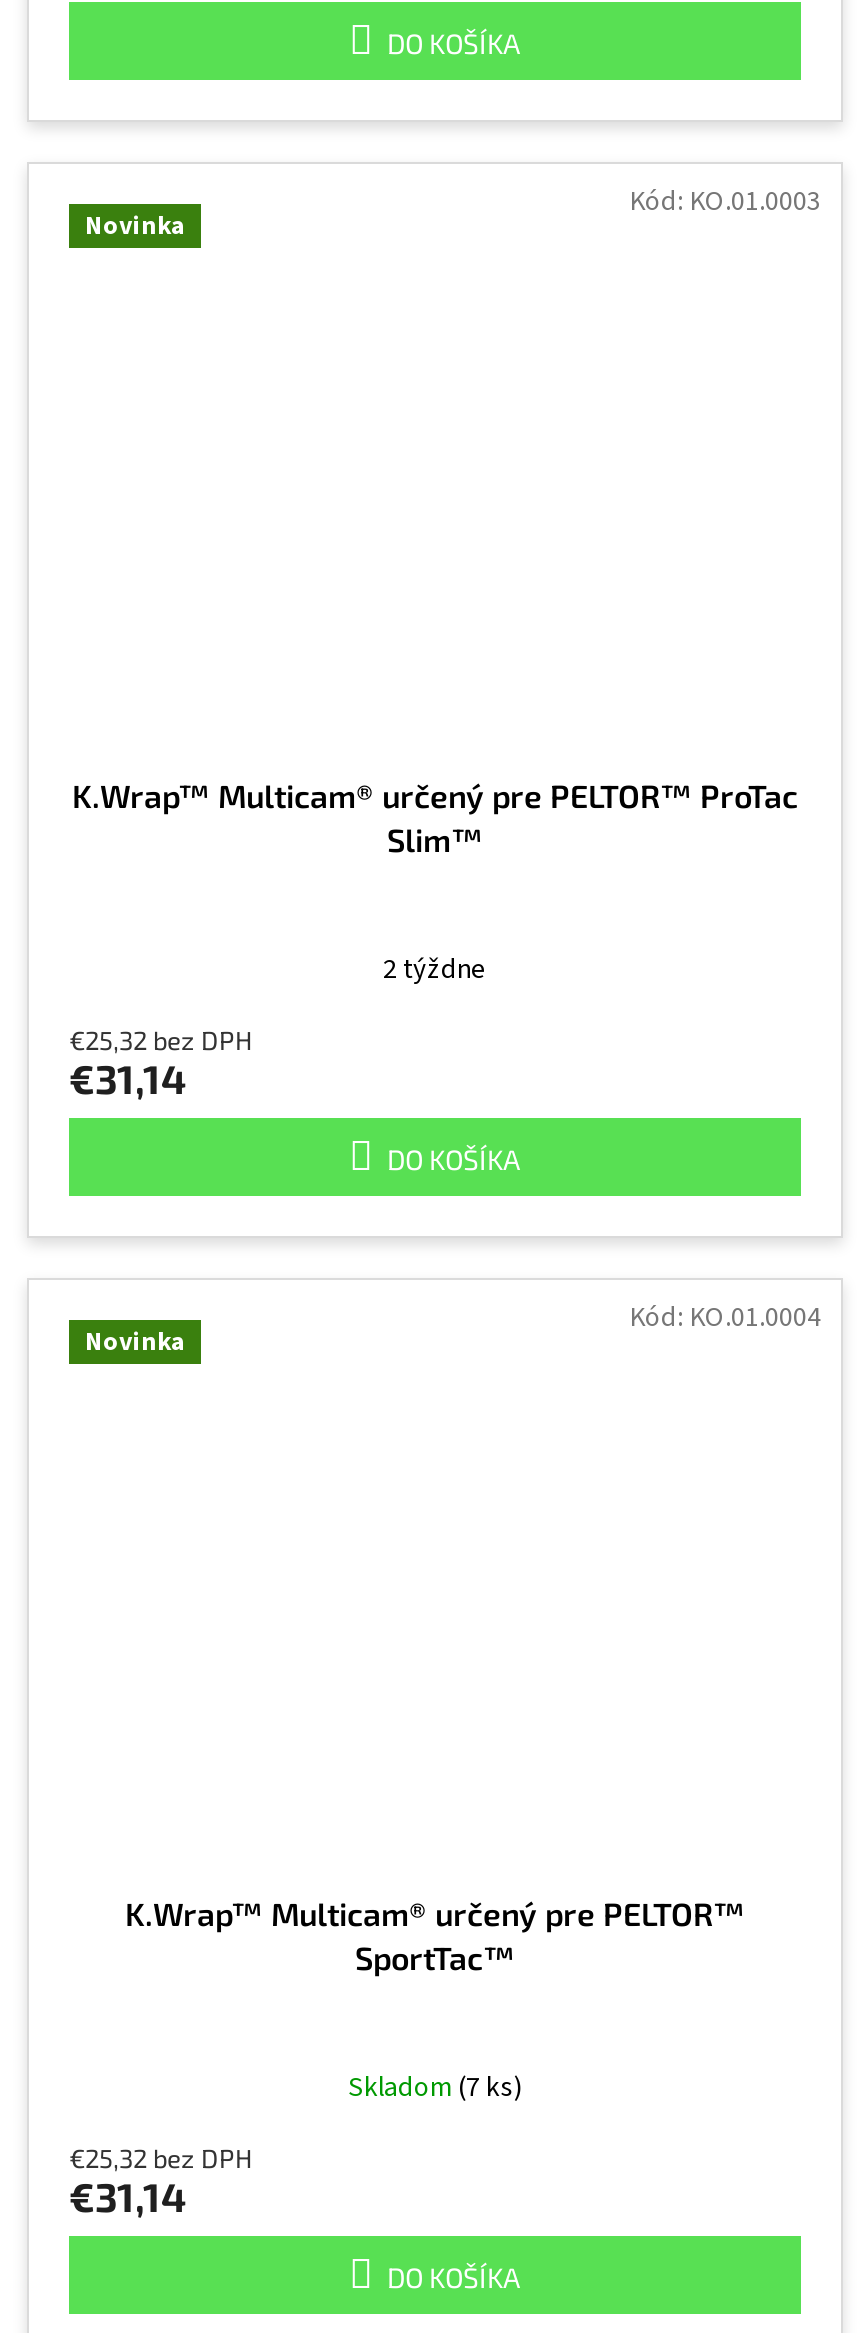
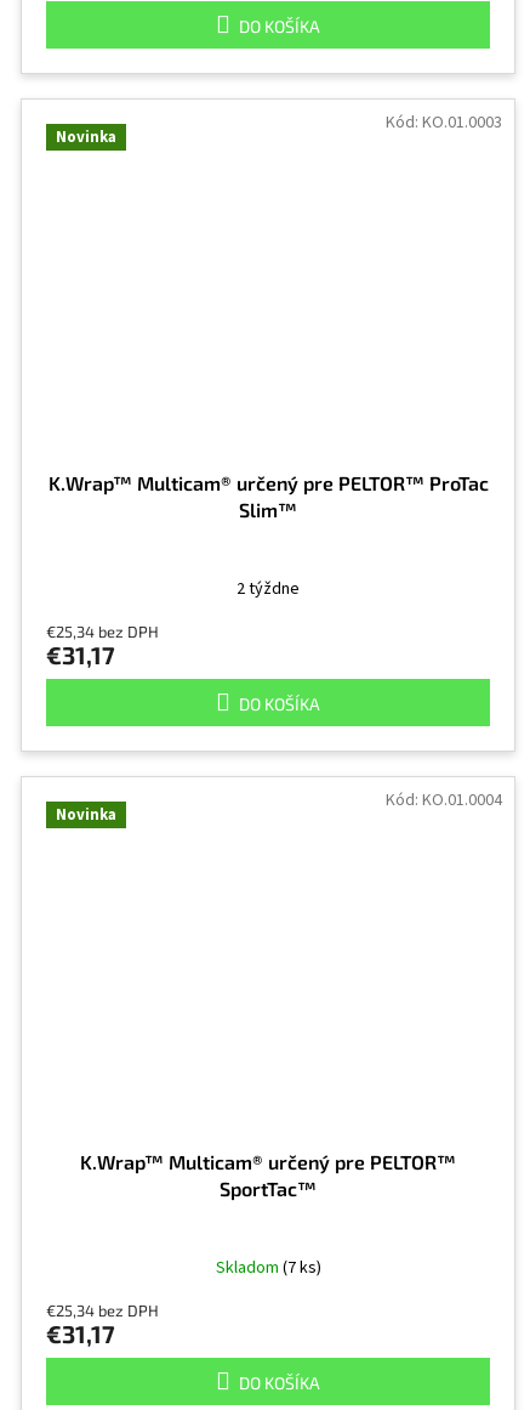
- €25,32 bez DPH
+ €25,34 bez DPH

- €31,14
+ €31,17

- €25,32 bez DPH
+ €25,34 bez DPH

- €31,14
+ €31,17
